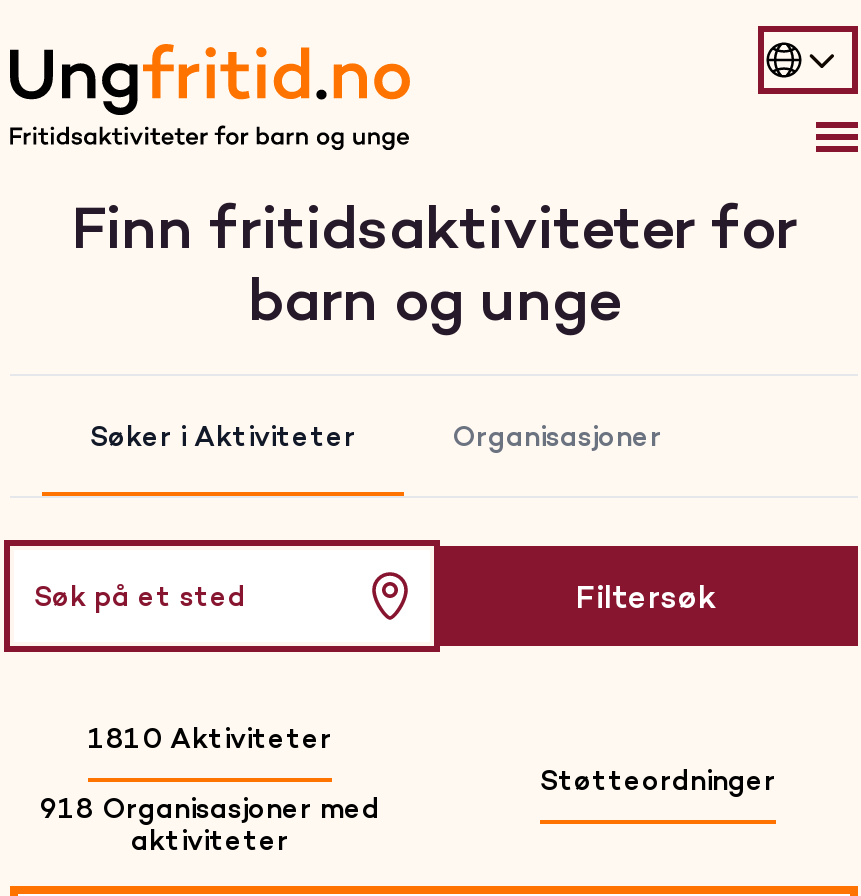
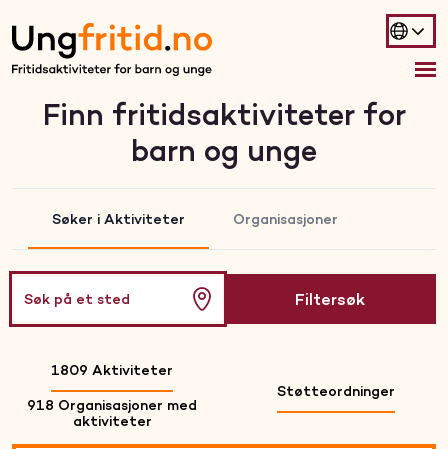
- 1810 Aktiviteter
+ 1809 Aktiviteter
